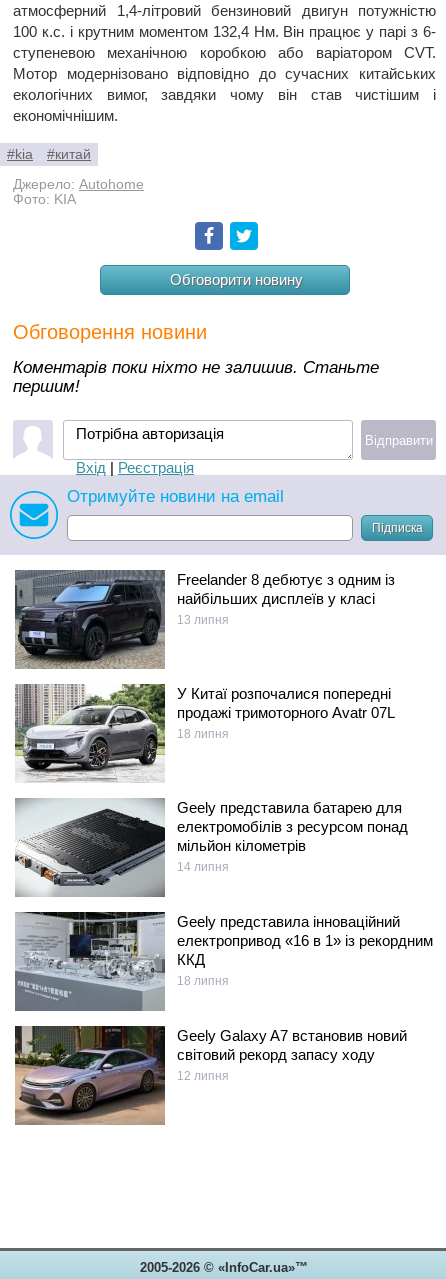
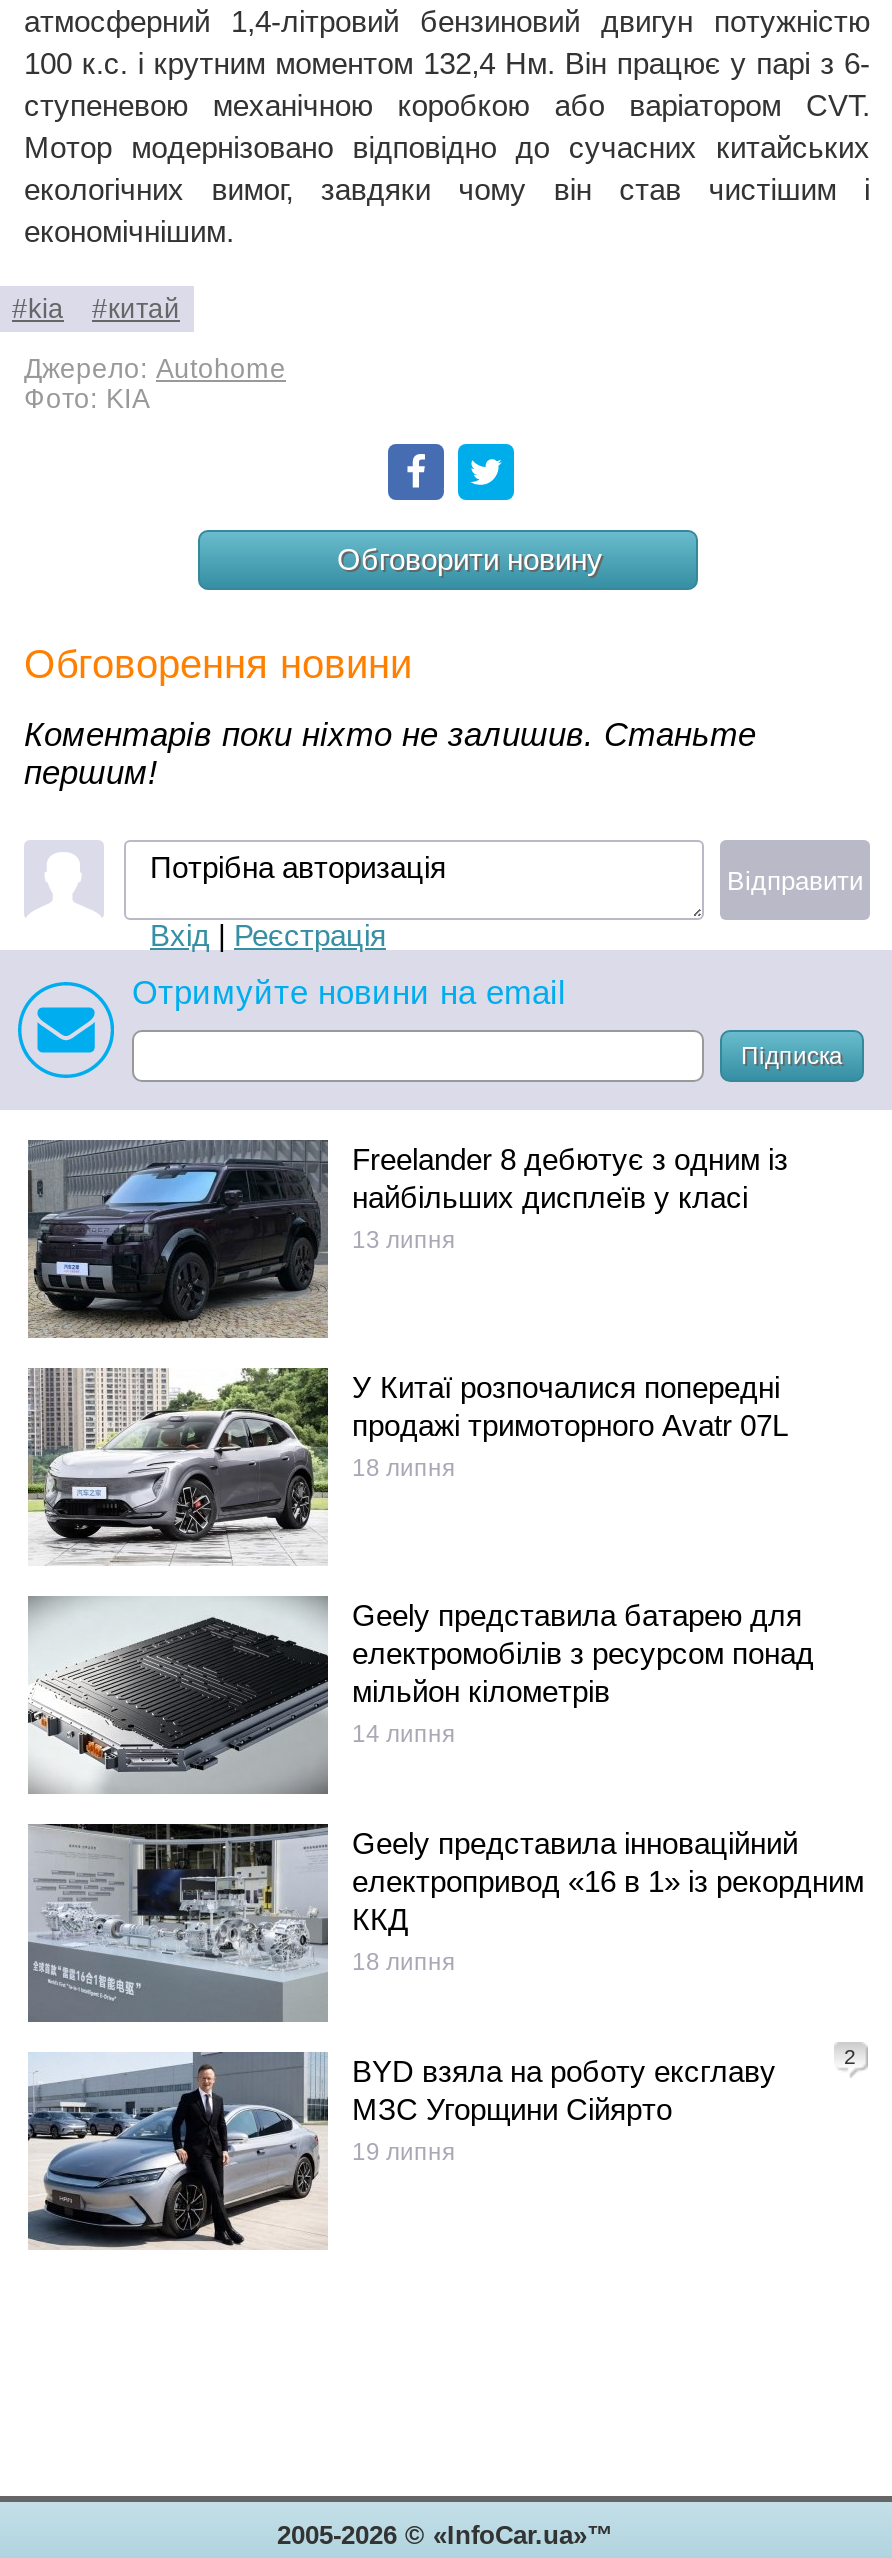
- [image]
- Geely Galaxy A7 встановив новий
- світовий рекорд запасу ходу
- 12 липня
+ [image]
+ 2
+ BYD взяла на роботу ексглаву
+ МЗС Угорщини Сійярто
+ 19 липня
